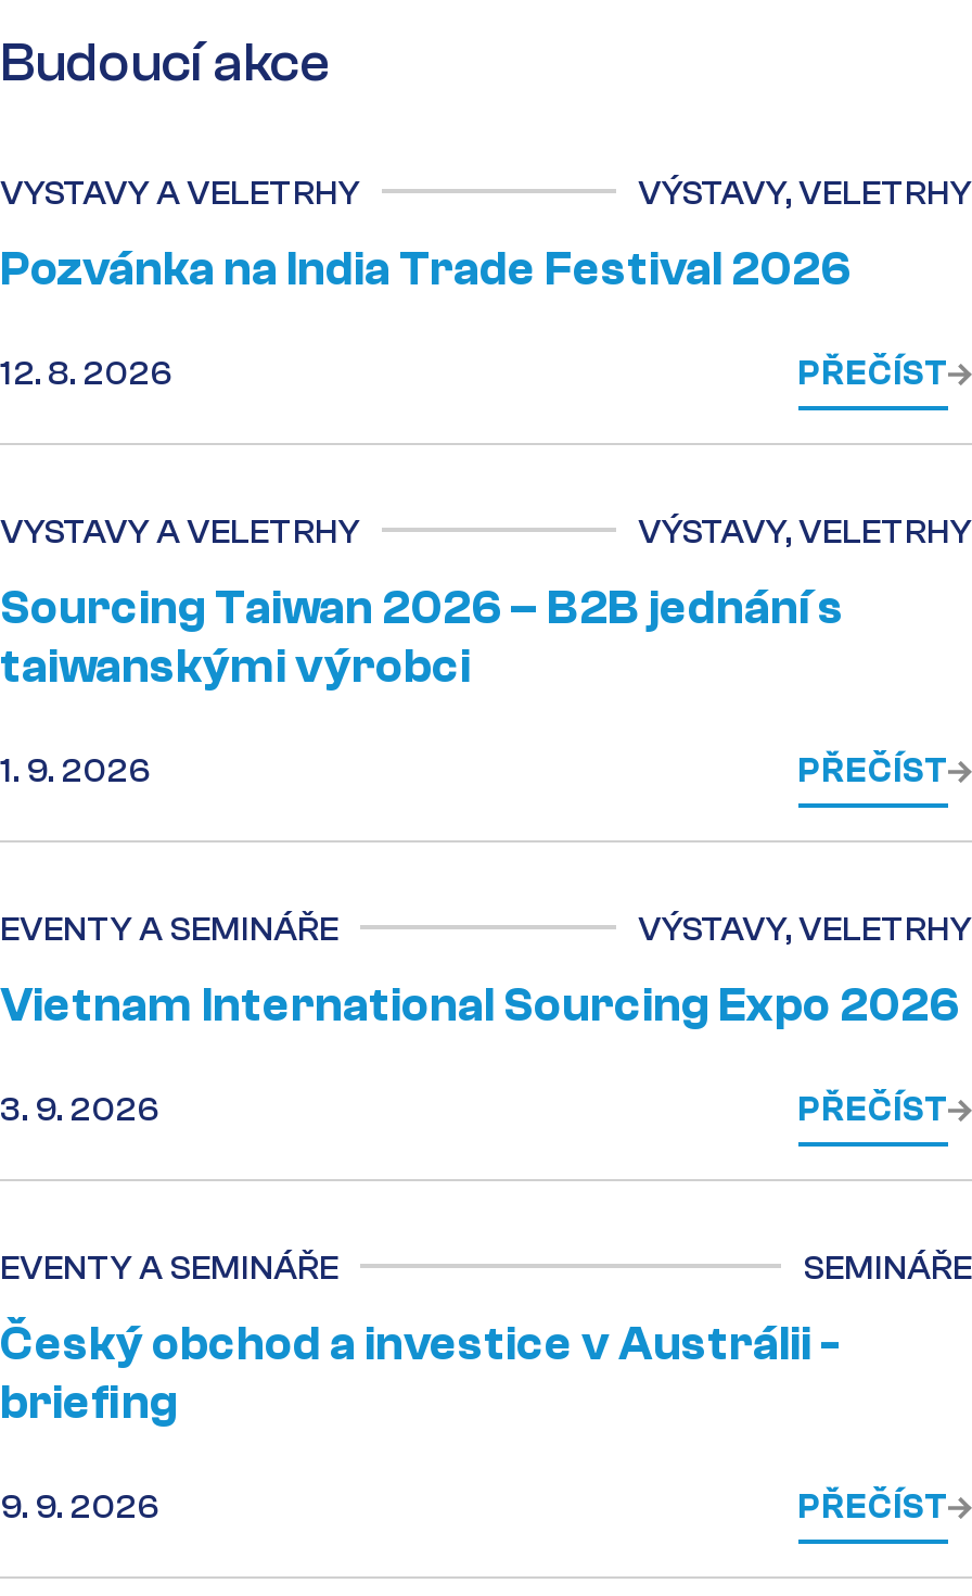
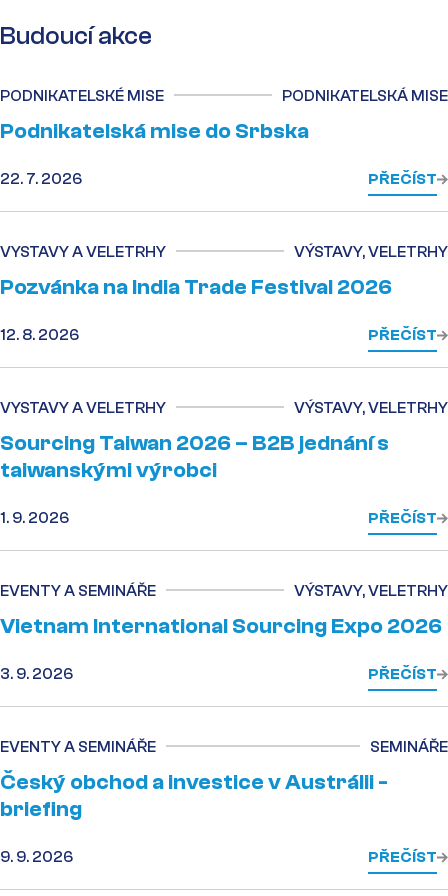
+ PODNIKATELSKÉ MISE
+ PODNIKATELSKÁ MISE
+ Podnikatelská mise do Srbska
+ 22. 7. 2026
+ PŘEČÍST
